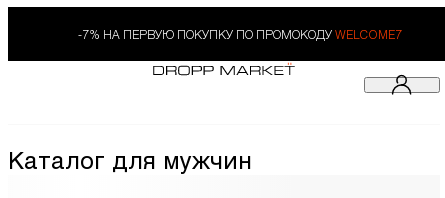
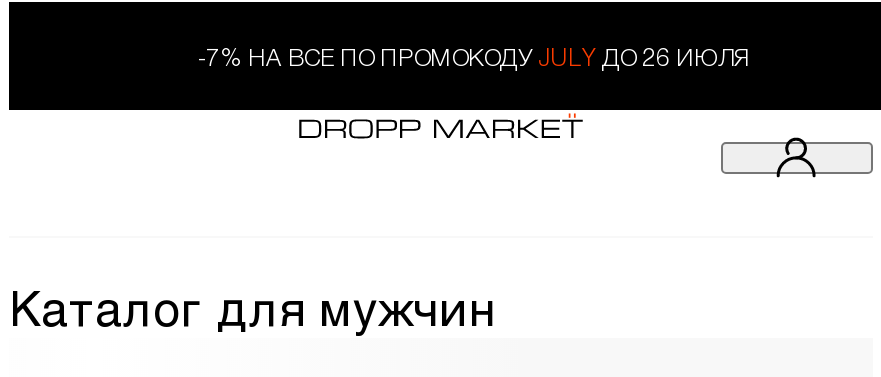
- -7% НА ПЕРВУЮ ПОКУПКУ ПО ПРОМОКОДУ WELCOME7
+ -7% НА ВСЕ ПО ПРОМОКОДУ JULY ДО 26 ИЮЛЯ
